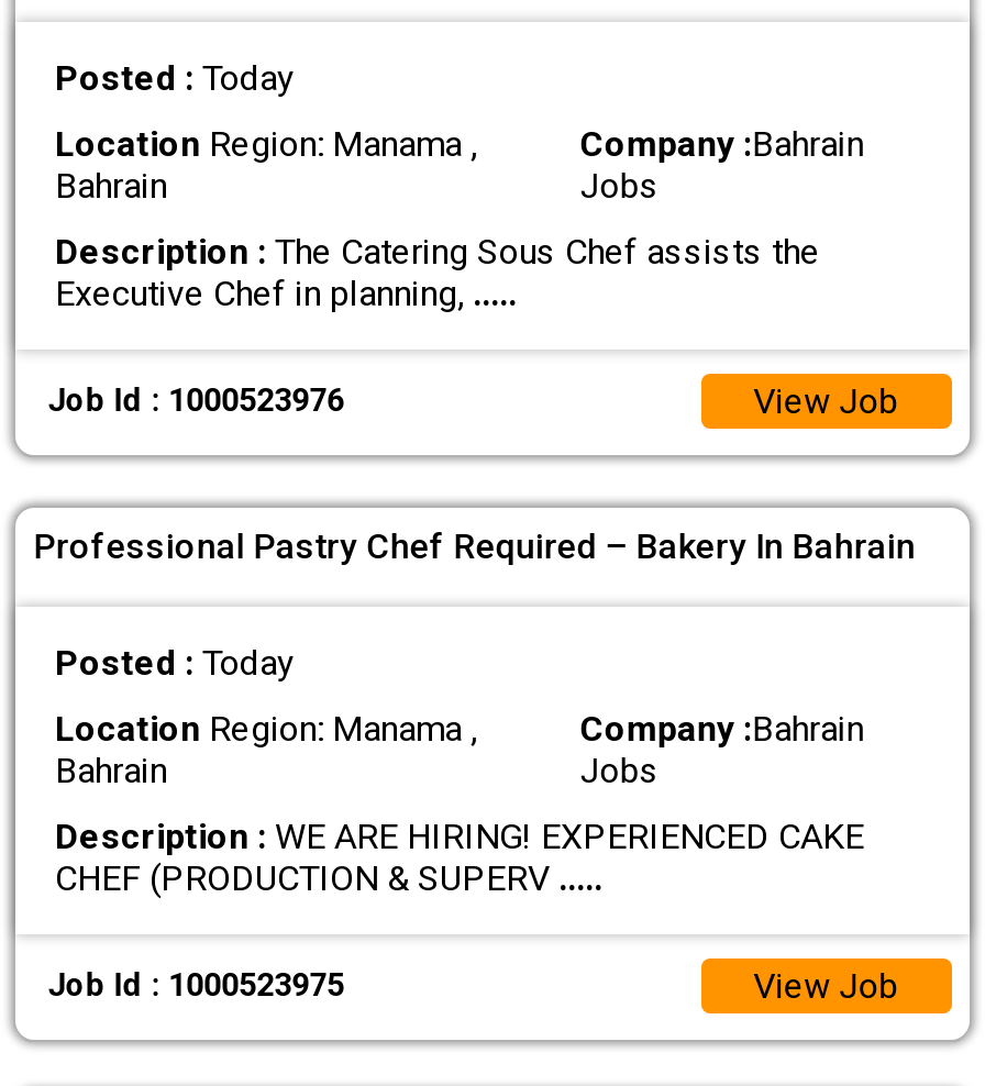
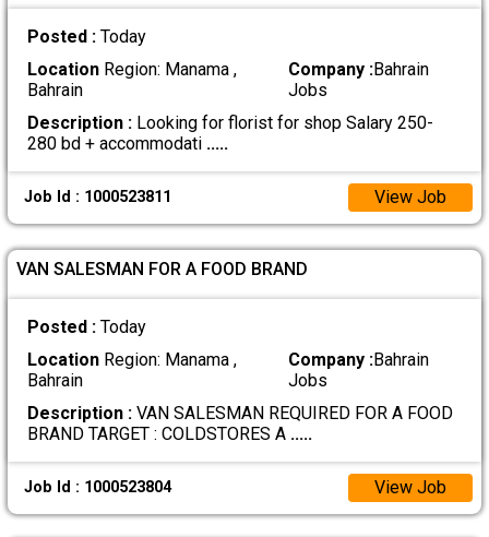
- Description : The Catering Sous Chef assists the
- Executive Chef in planning,.....
+ Description : Looking for florist for shop Salary 250-
+ 280 bd + accommodati.....

- Job Id : 1000523976
+ Job Id : 1000523811

- Professional Pastry Chef Required – Bakery In Bahrain
+ VAN SALESMAN FOR A FOOD BRAND

- Description : WE ARE HIRING! EXPERIENCED CAKE
- CHEF (PRODUCTION & SUPERV.....
+ Description : VAN SALESMAN REQUIRED FOR A FOOD
+ BRAND TARGET : COLDSTORES A.....

- Job Id : 1000523975
+ Job Id : 1000523804
